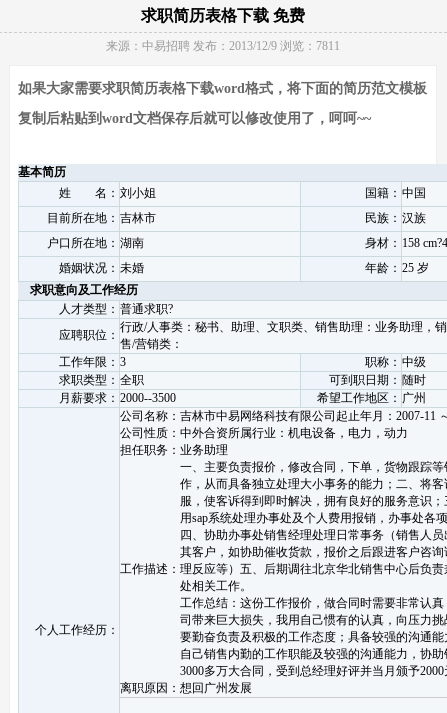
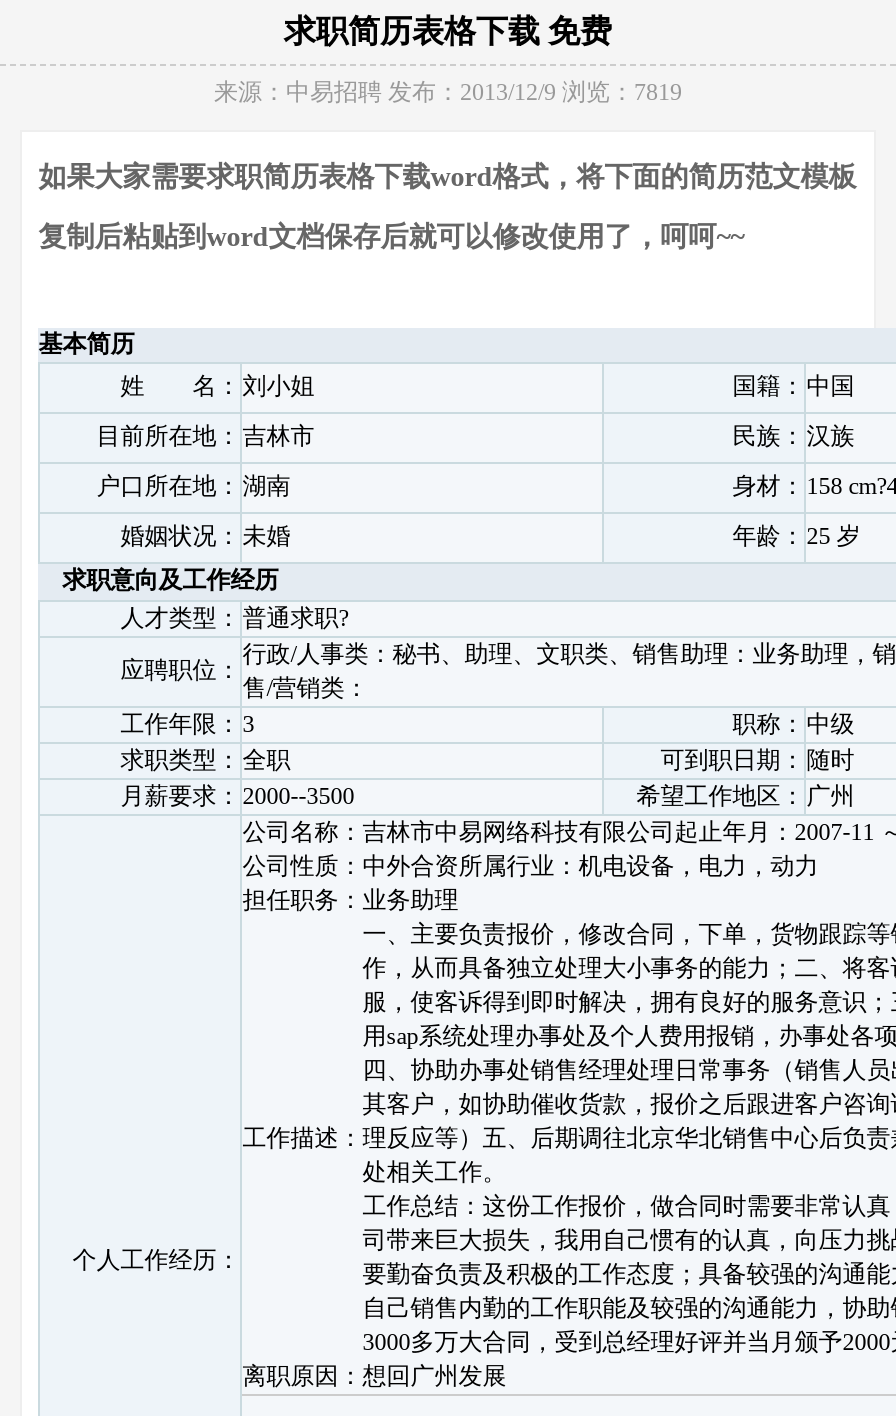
- 来源：中易招聘 发布：2013/12/9 浏览：7811
+ 来源：中易招聘 发布：2013/12/9 浏览：7819
